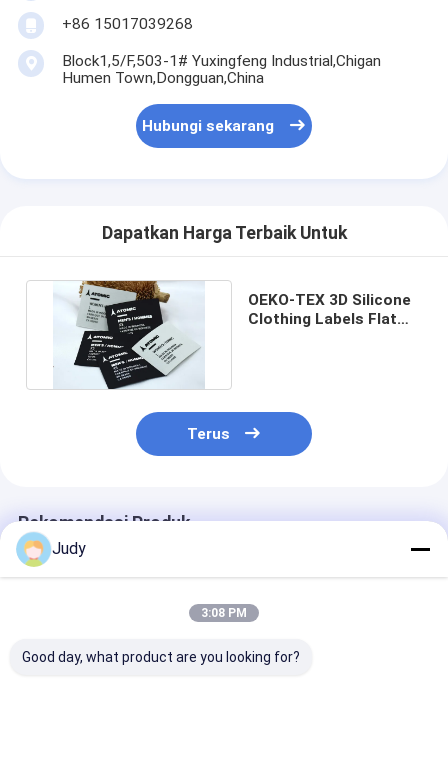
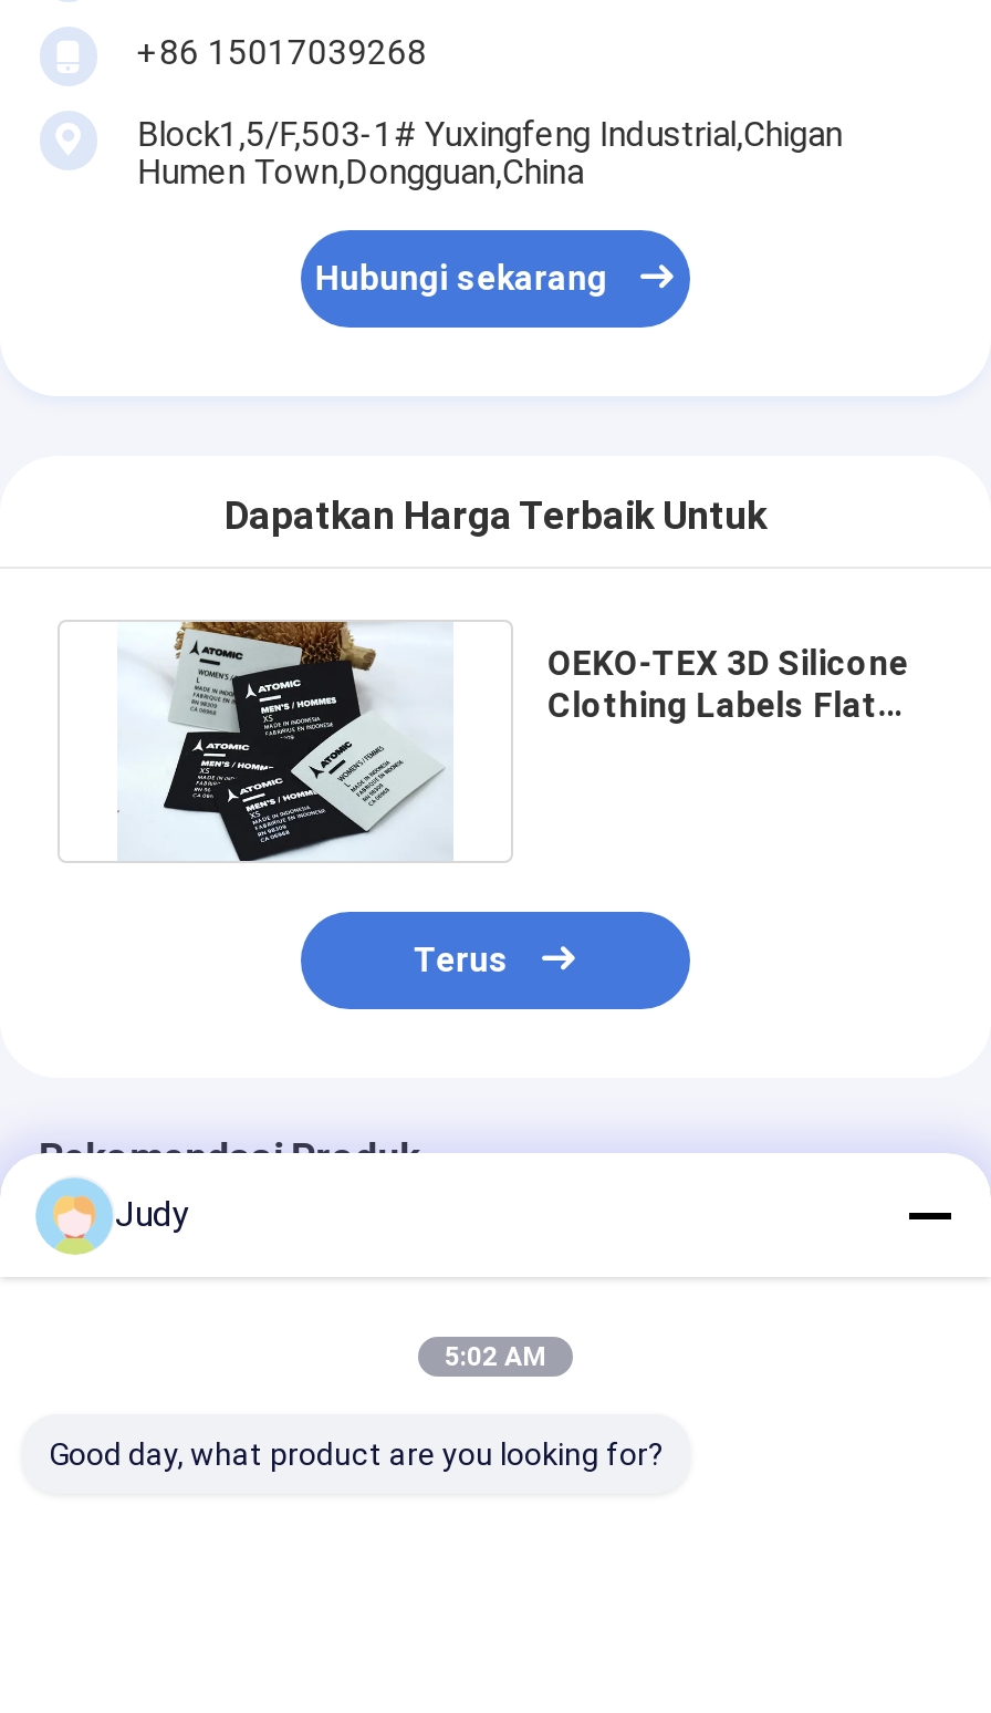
- 3:08 PM
+ 5:02 AM
